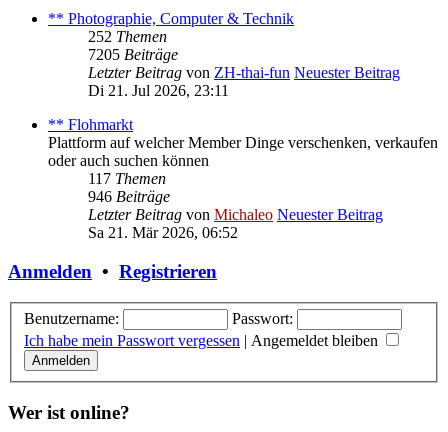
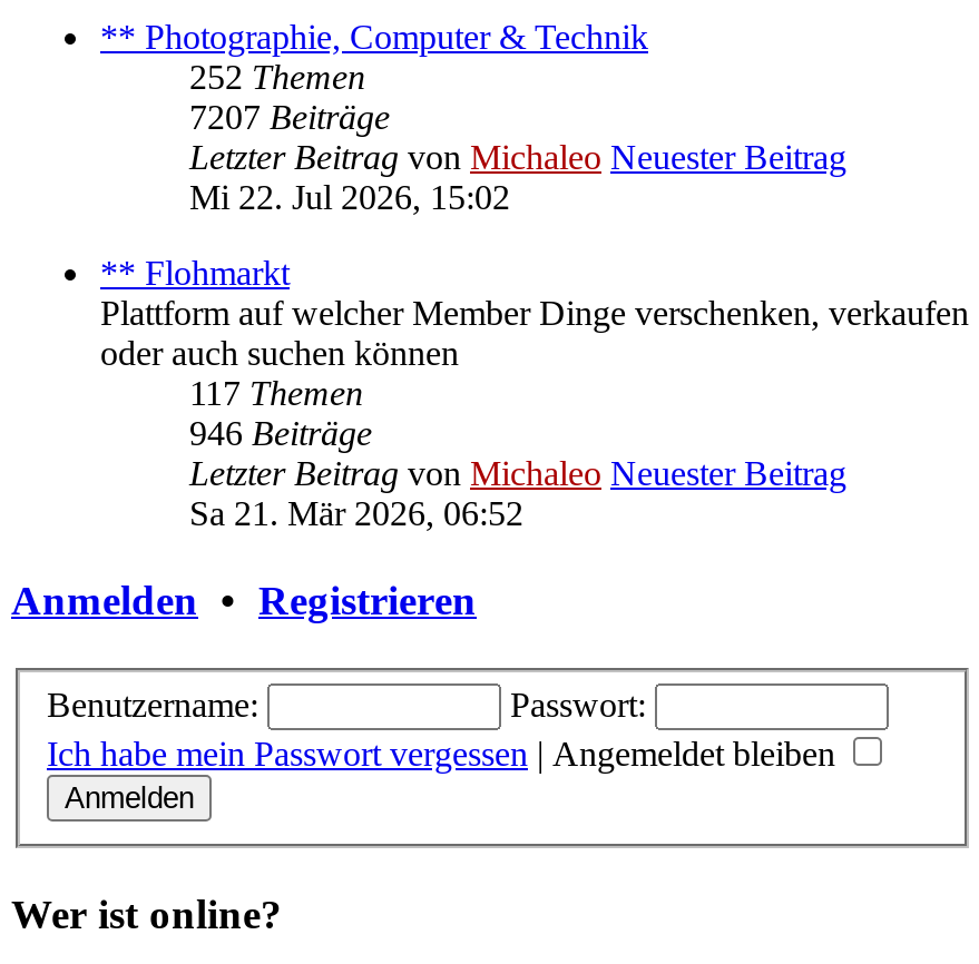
- 7205 Beiträge
+ 7207 Beiträge

- Letzter Beitrag von ZH-thai-fun Neuester Beitrag
+ Letzter Beitrag von Michaleo Neuester Beitrag

- Di 21. Jul 2026, 23:11
+ Mi 22. Jul 2026, 15:02
